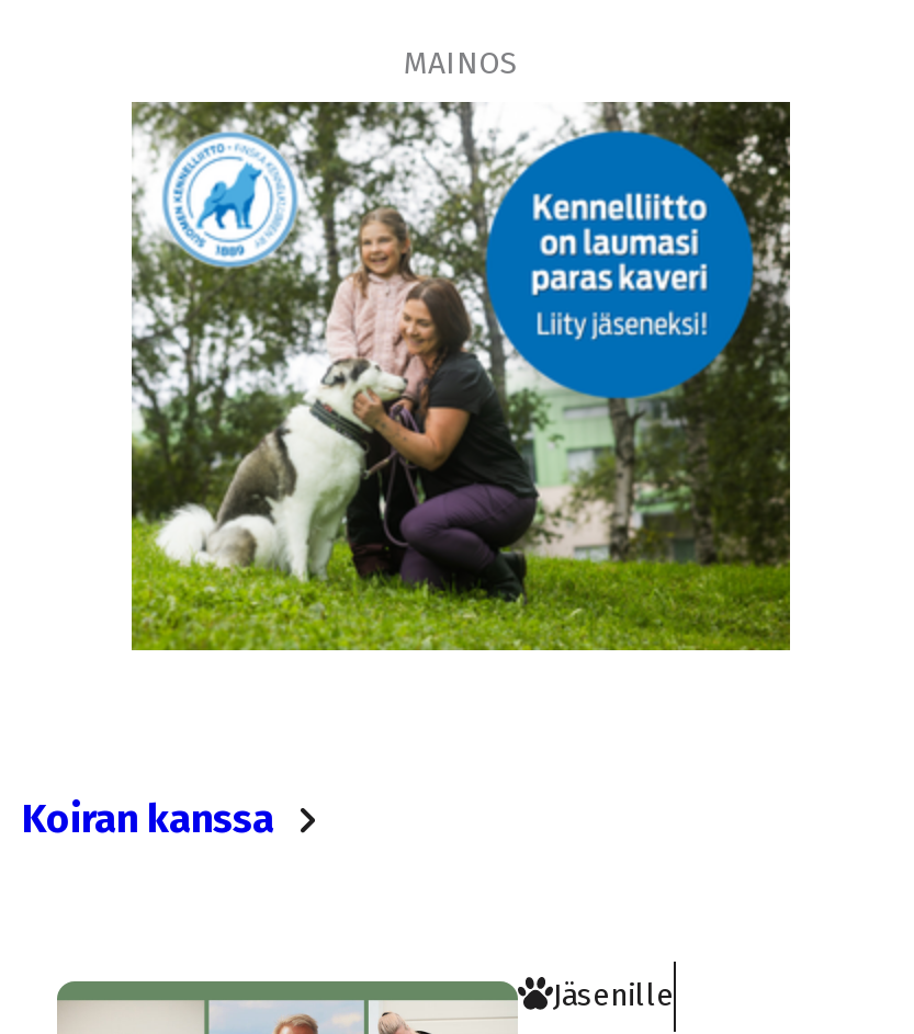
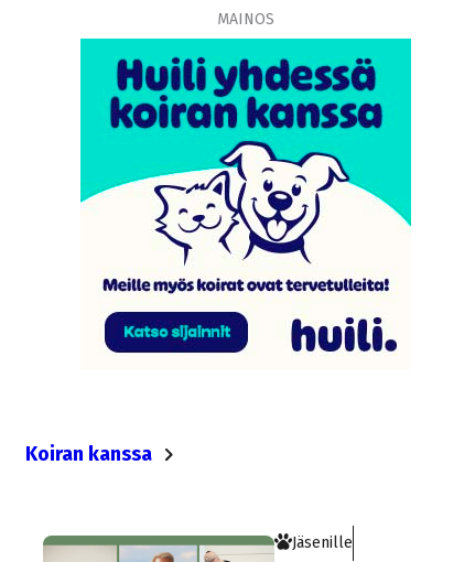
- [image]
+ [image]
